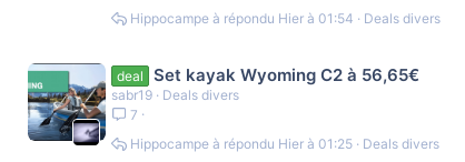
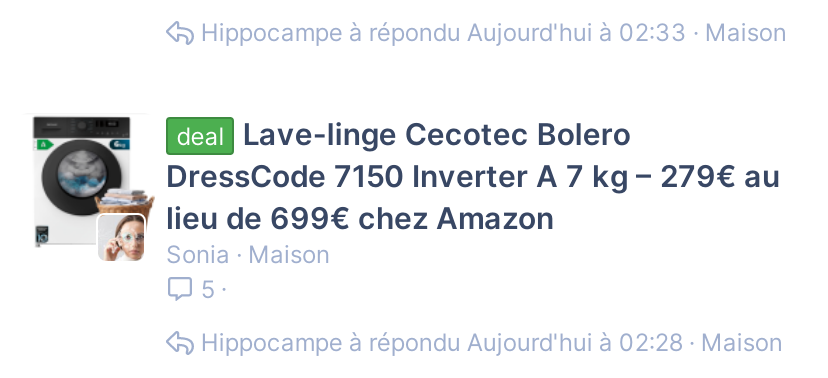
- Deals divers
- Hier à 01:54
+ Maison
+ Aujourd'hui à 02:33

- [image]
- Set kayak Wyoming C2 à 56,65€
- sabr19 Deals divers
- 7
+ [image]
+ Lave-linge Cecotec Bolero
+ DressCode 7150 Inverter A 7 kg – 279€ au
+ lieu de 699€ chez Amazon
+ Sonia Maison
+ 5

- Deals divers
- Hier à 01:25
+ Maison
+ Aujourd'hui à 02:28
